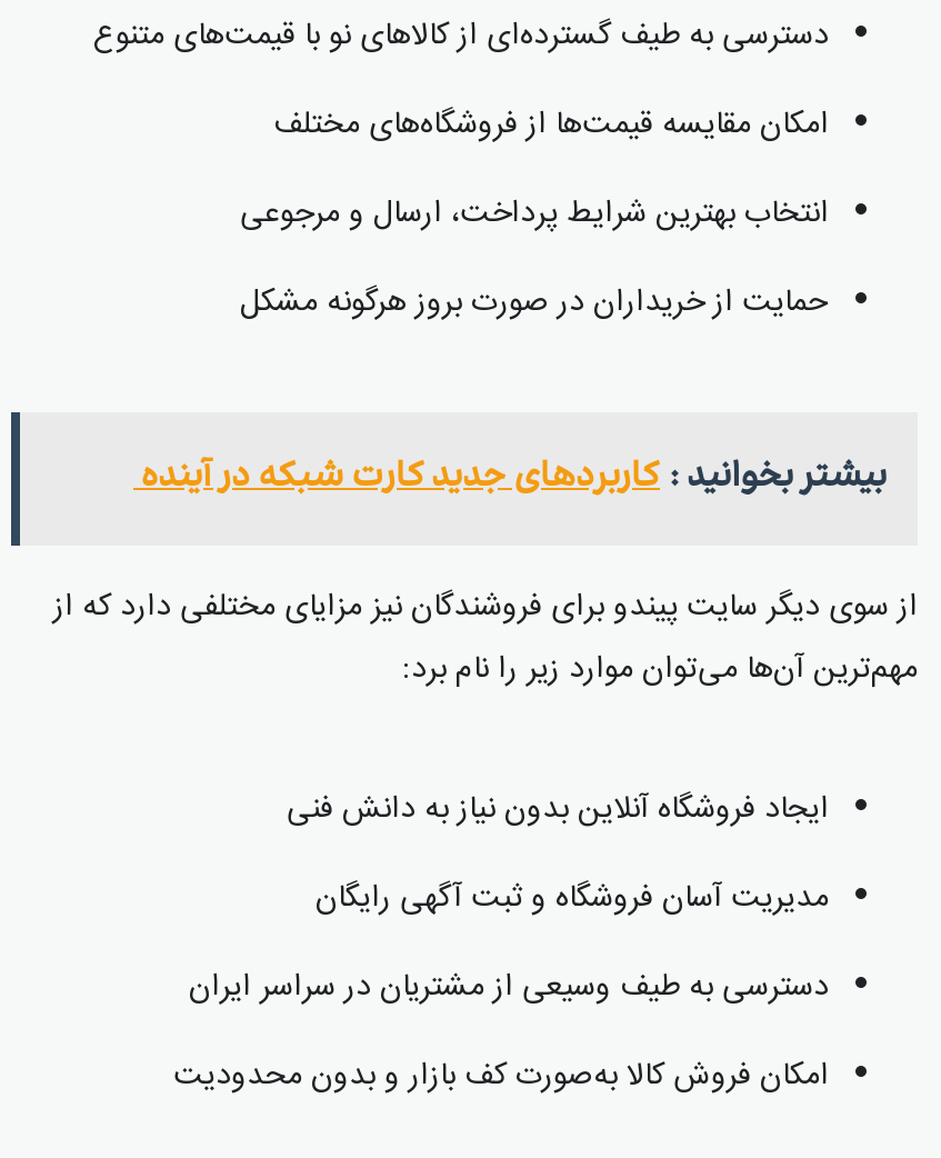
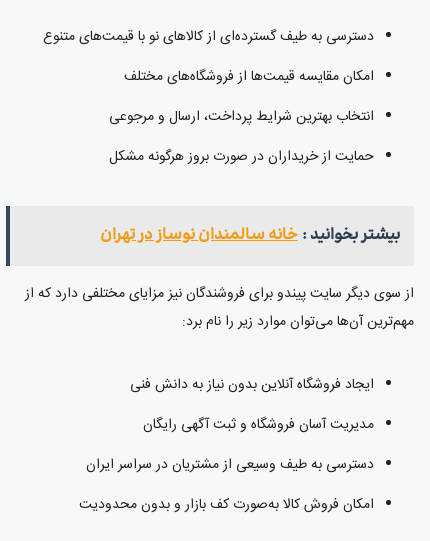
- بیشتر بخوانید : کاربردهای جدید کارت شبکه در آینده
+ بیشتر بخوانید : خانه سالمندان نوساز در تهران
